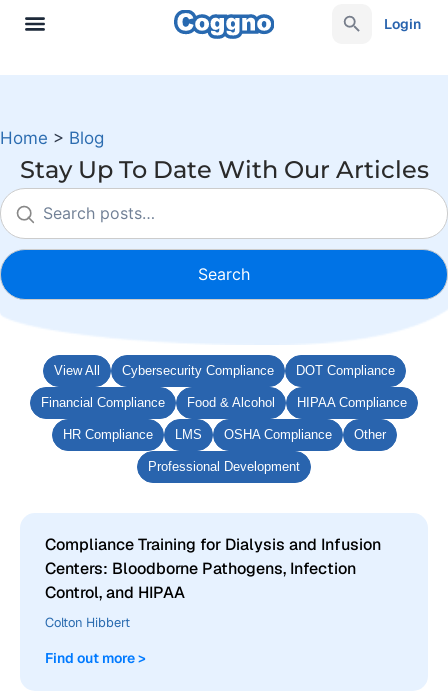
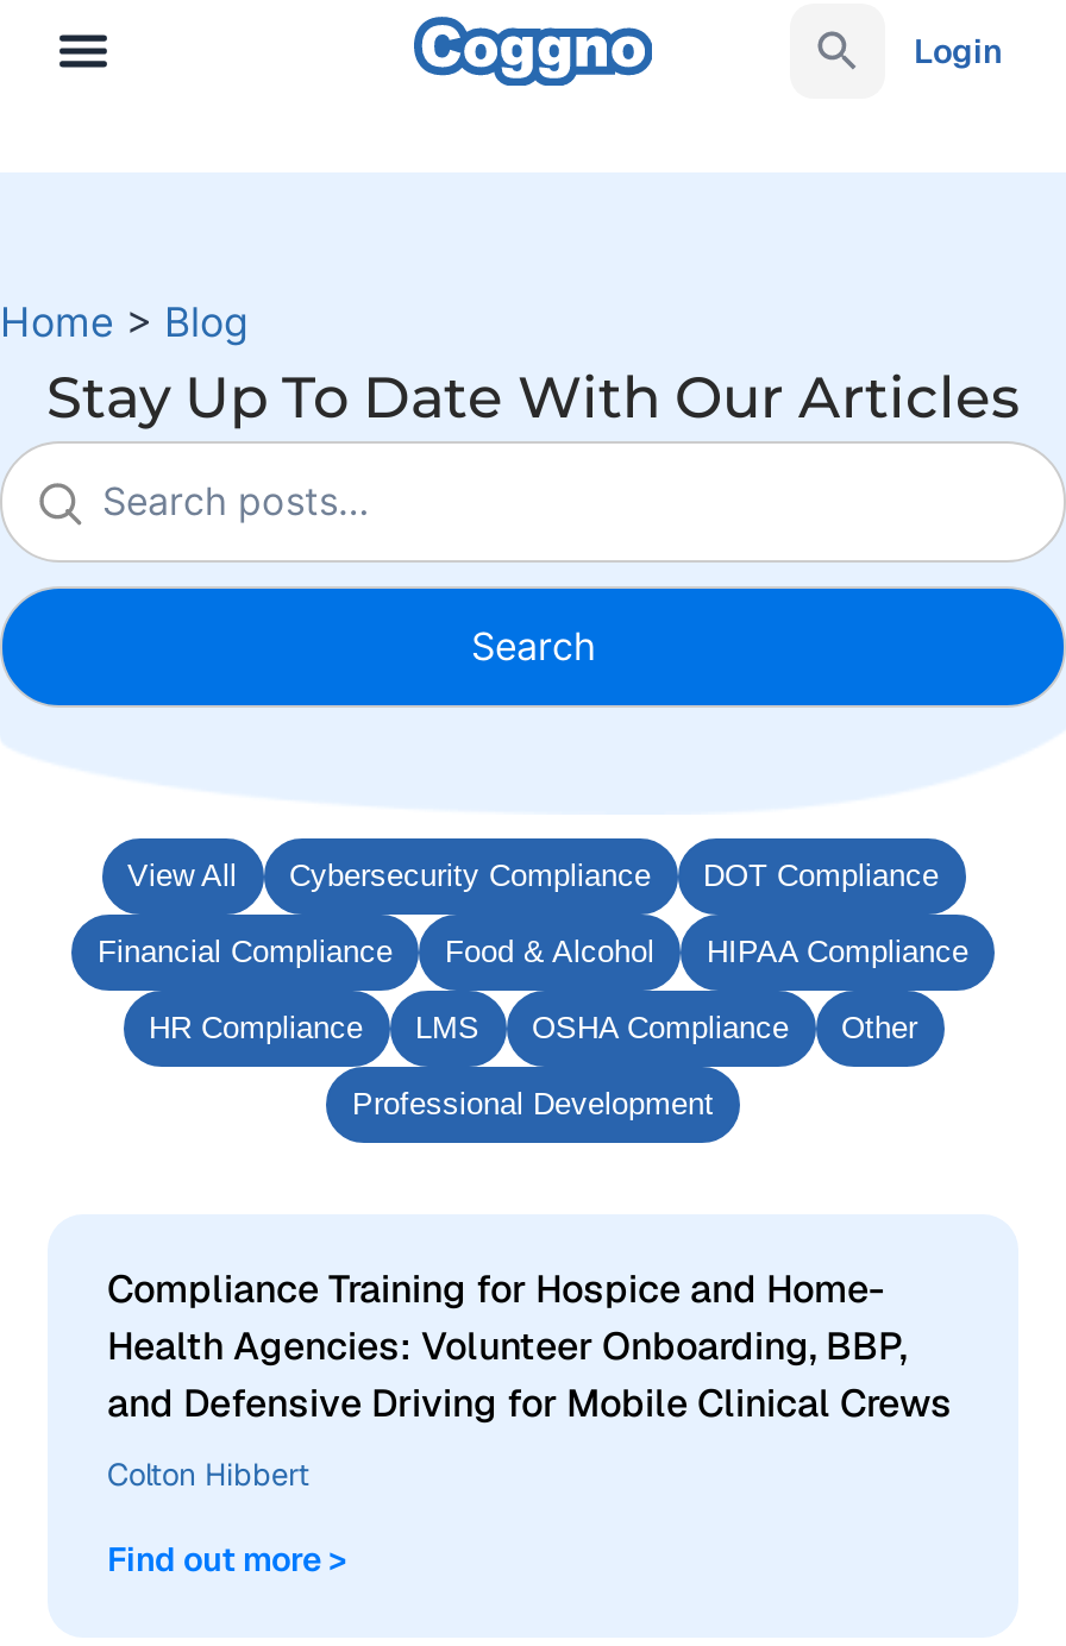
- Compliance Training for Dialysis and Infusion
- Centers: Bloodborne Pathogens, Infection
- Control, and HIPAA
+ Compliance Training for Hospice and Home-
+ Health Agencies: Volunteer Onboarding, BBP,
+ and Defensive Driving for Mobile Clinical Crews
